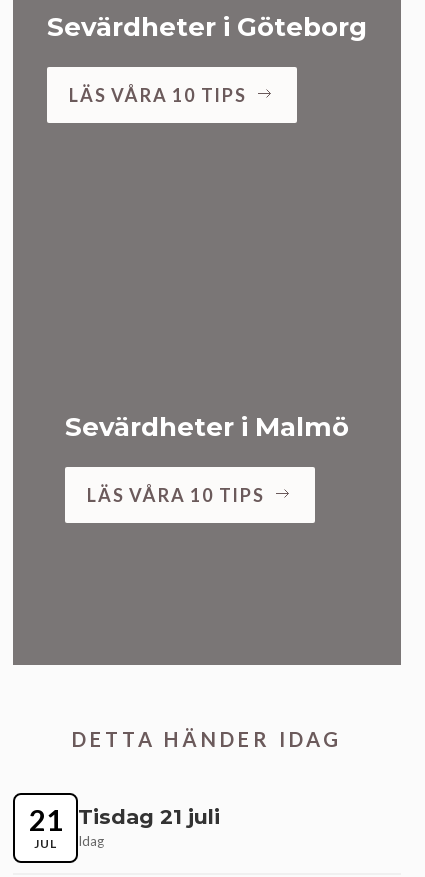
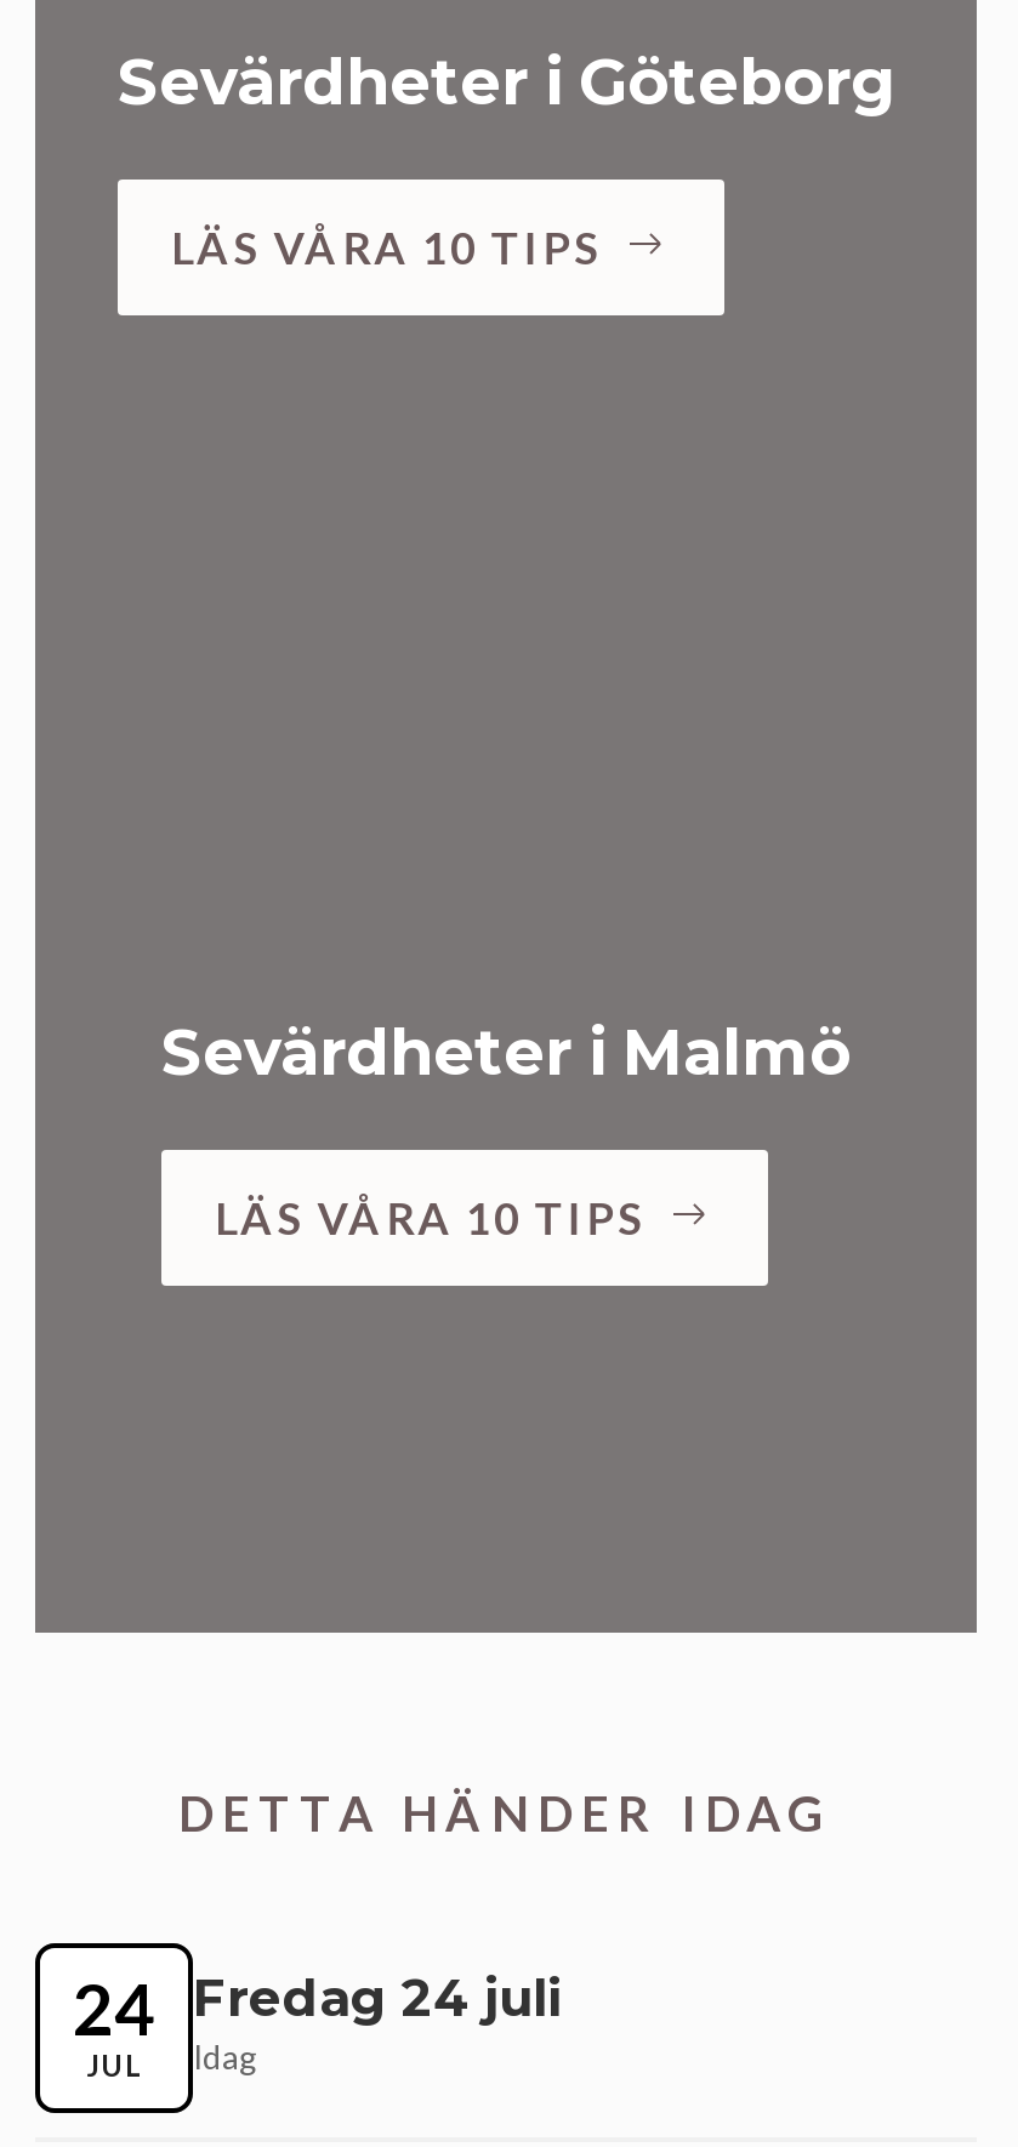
- 21
+ 24

- Tisdag 21 juli
+ Fredag 24 juli
